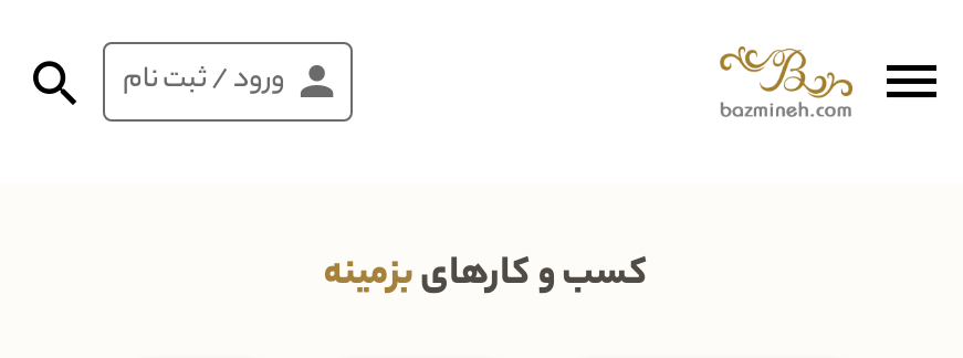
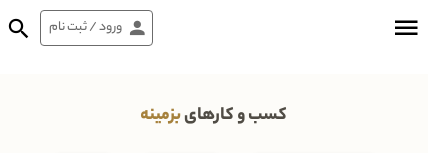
- [image]
